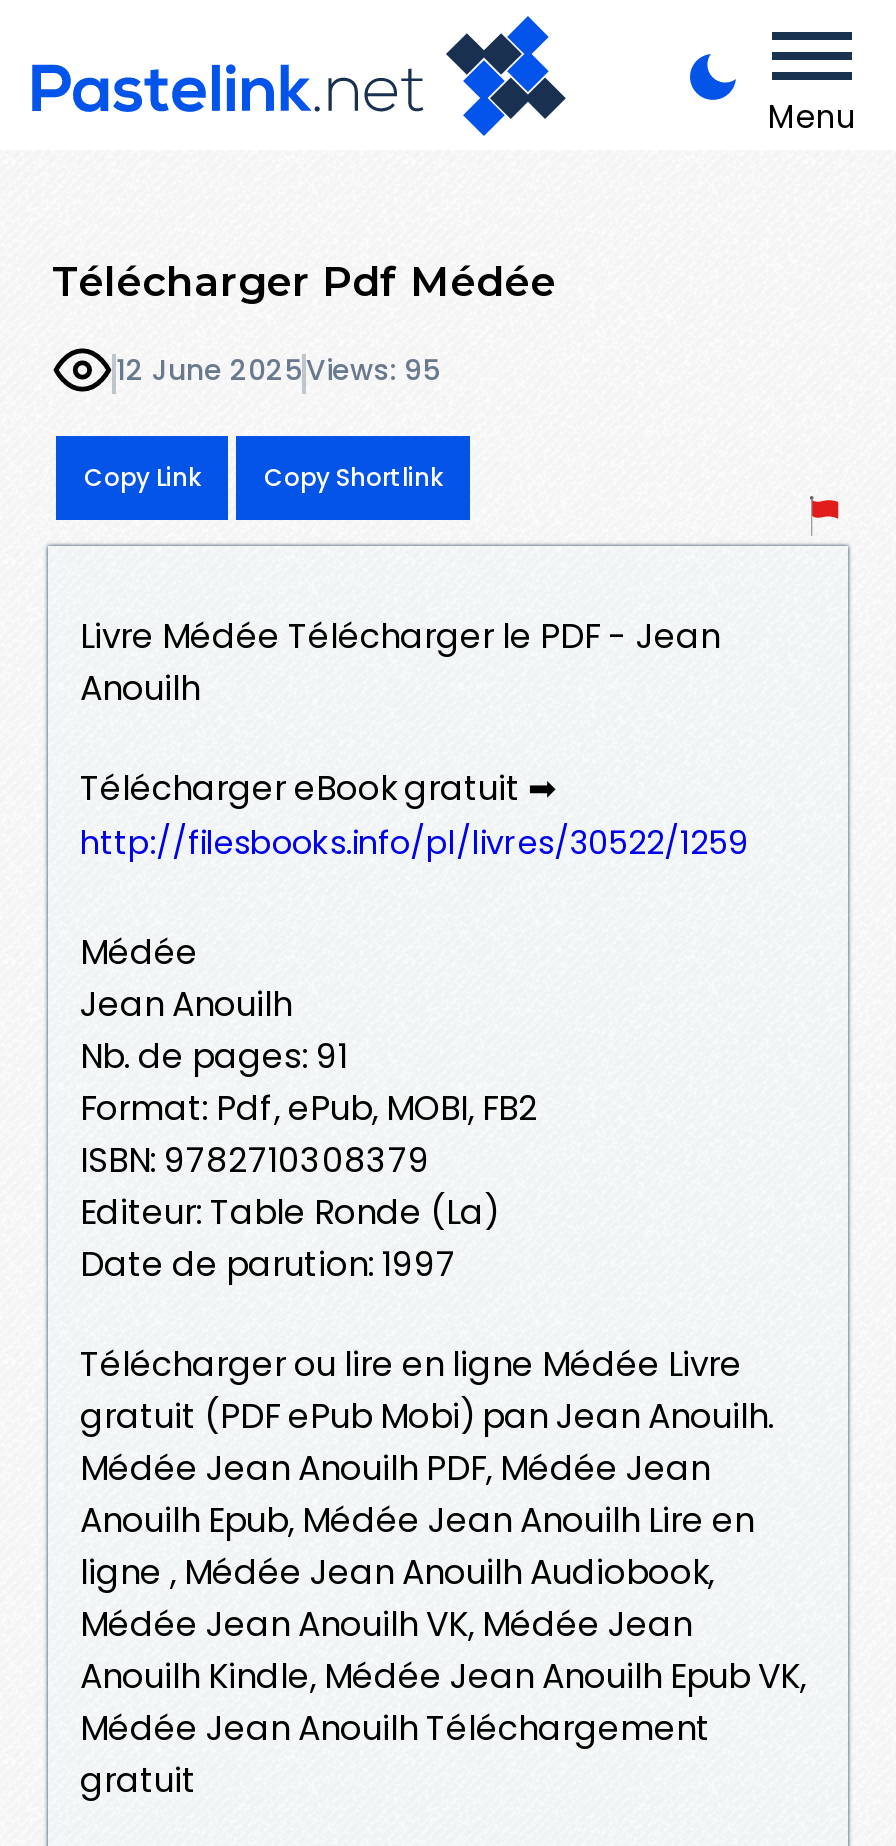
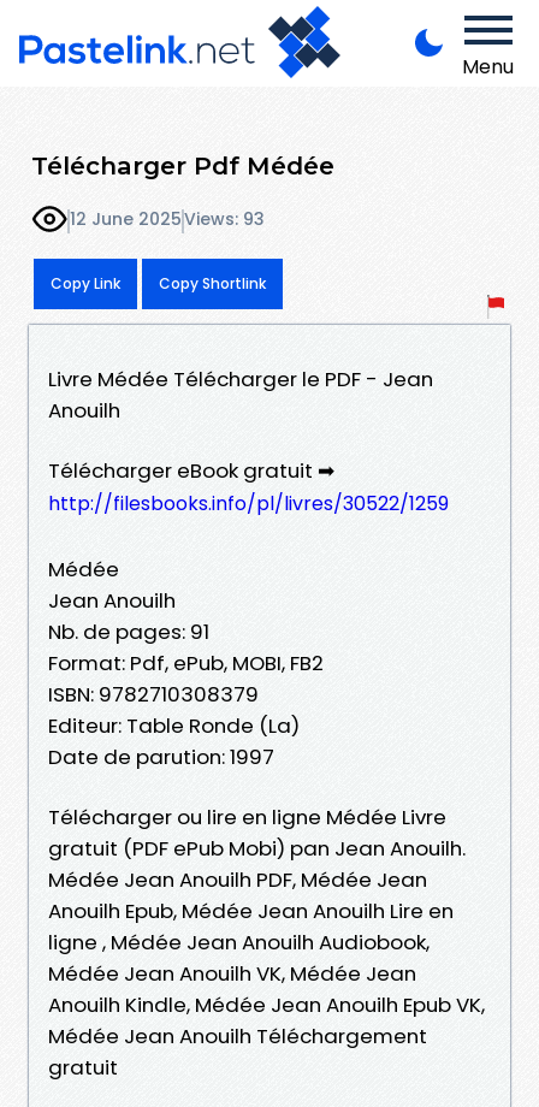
- 12 June 2025 Views: 95
+ 12 June 2025 Views: 93
